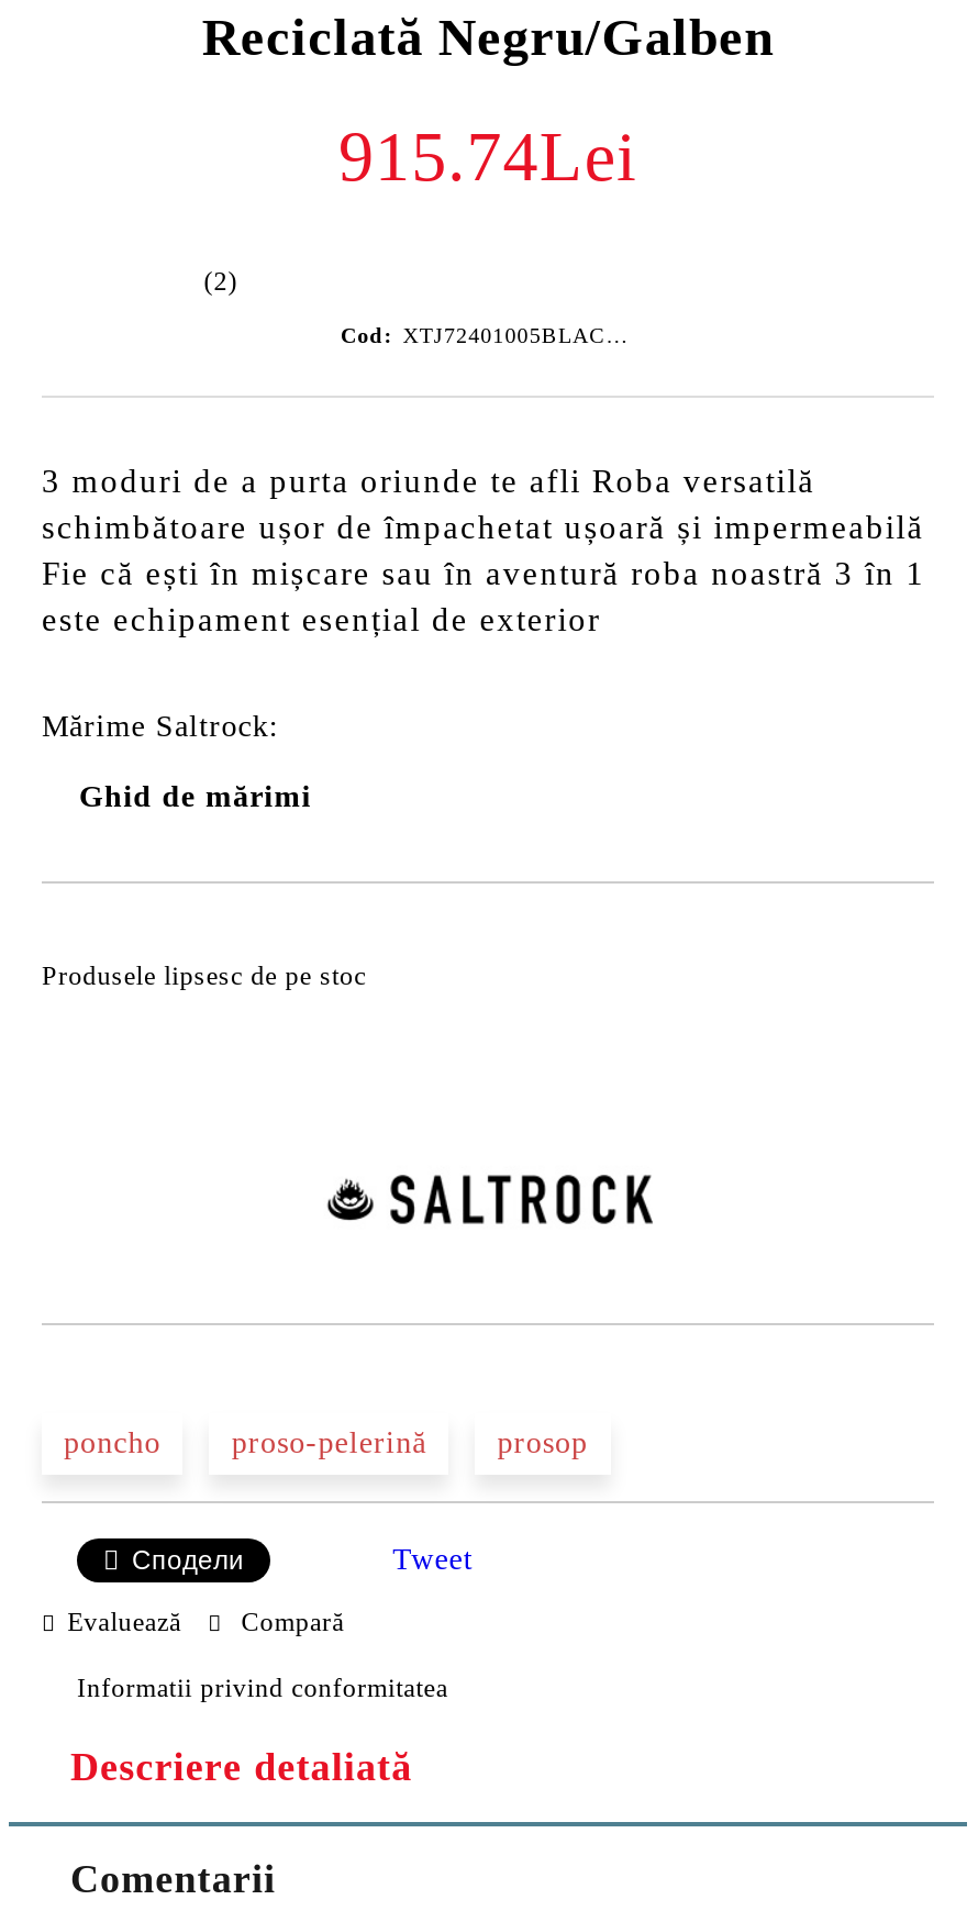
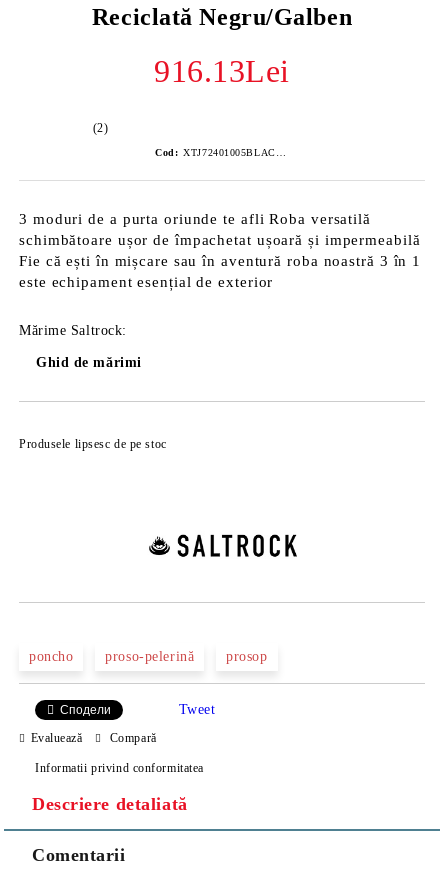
- 915.74Lei
+ 916.13Lei
